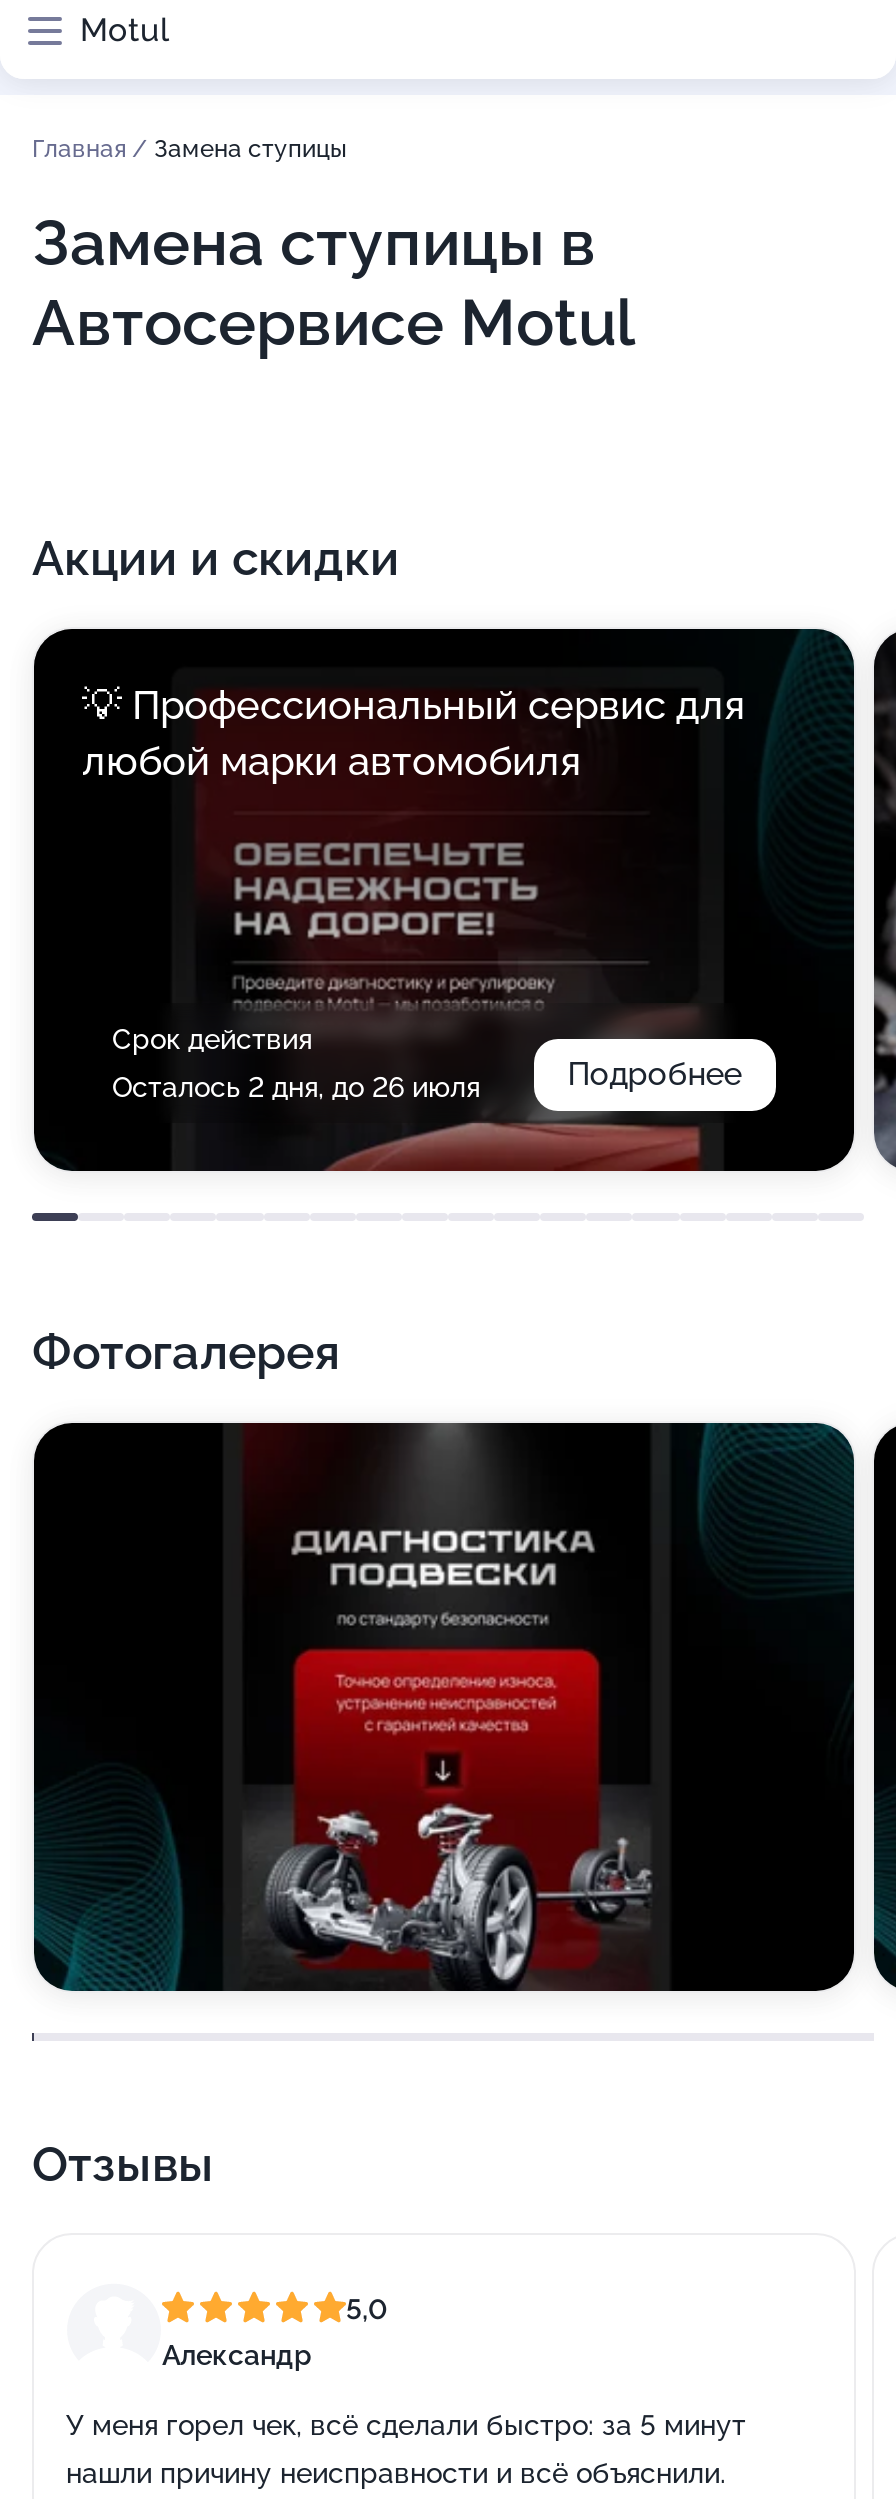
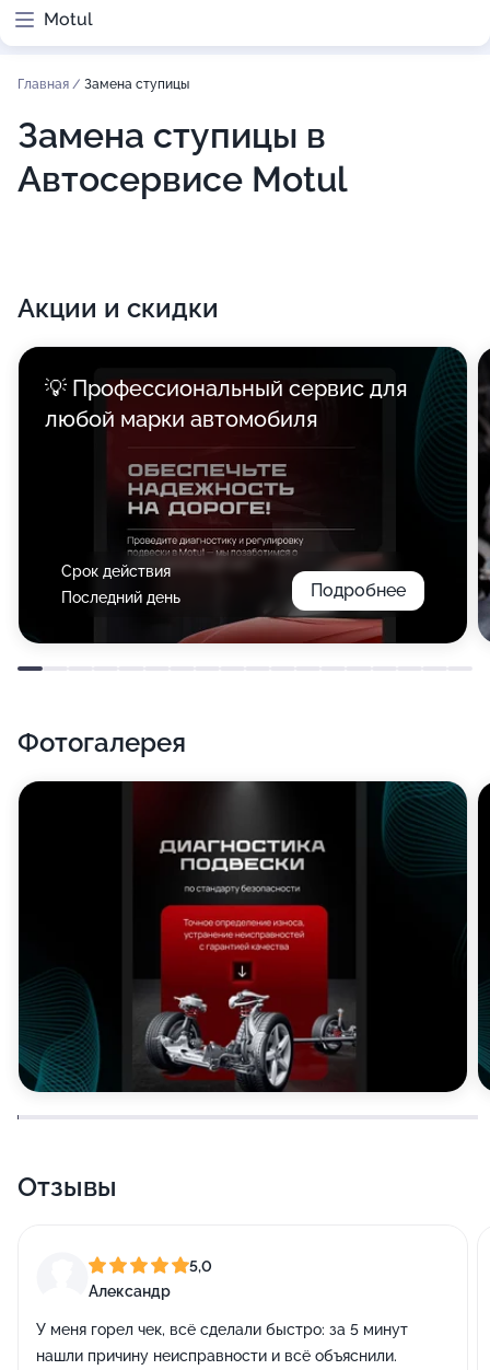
- Осталось 2 дня, до 26 июля
+ Последний день
